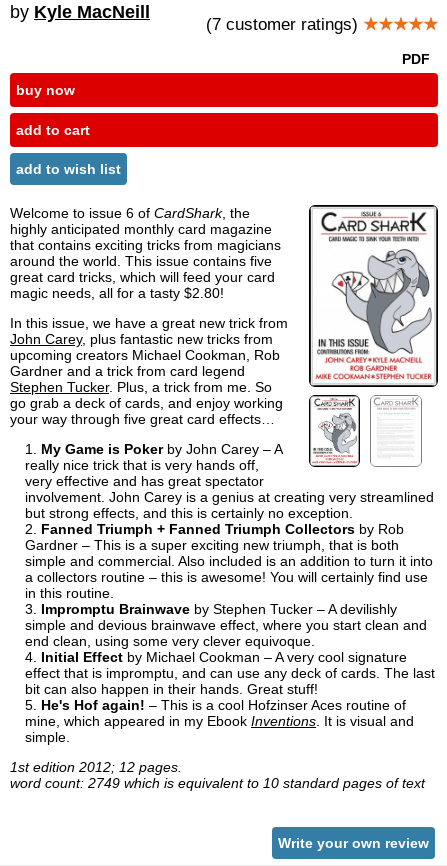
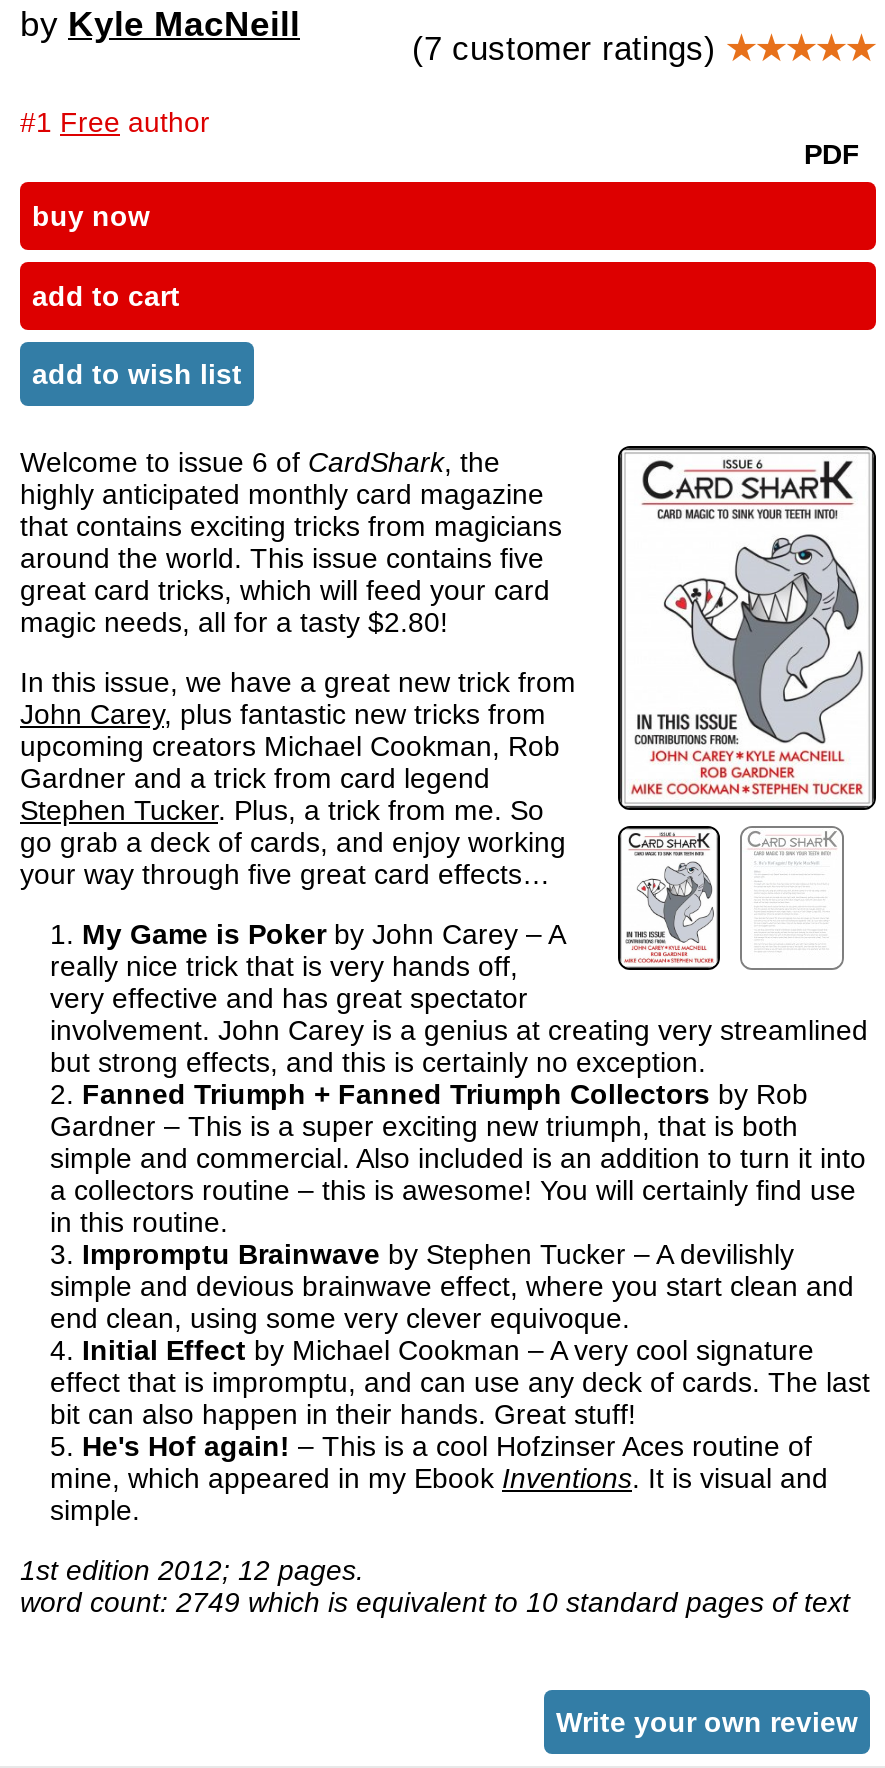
+ #1 Free author
